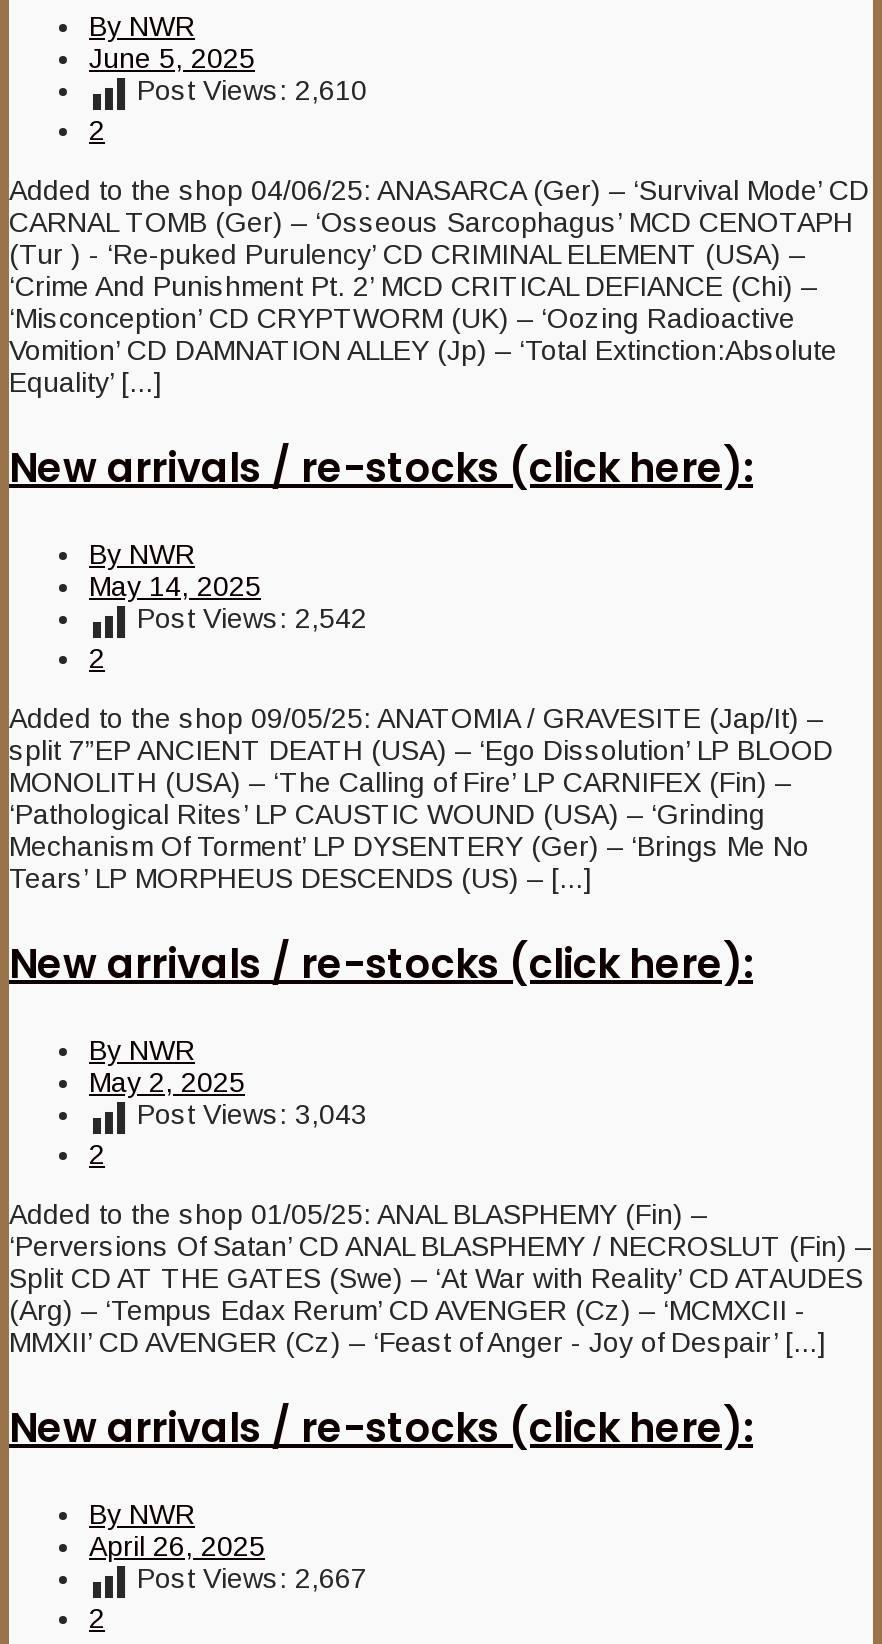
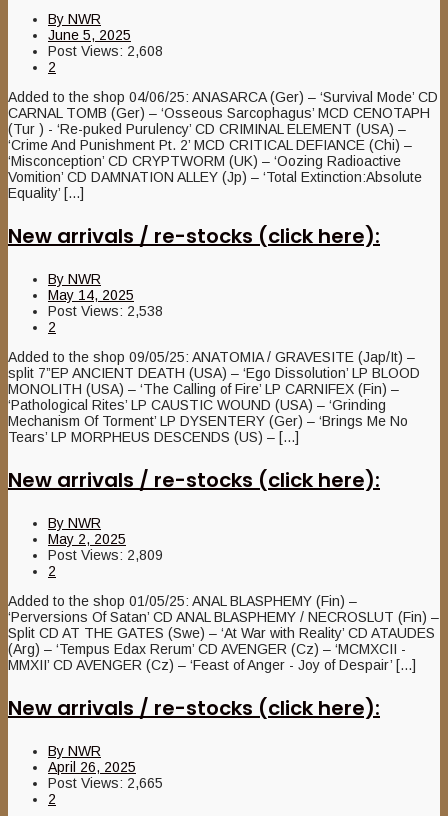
- Post Views: 2,610
+ Post Views: 2,608

- Post Views: 2,542
+ Post Views: 2,538

- Post Views: 3,043
+ Post Views: 2,809

- Post Views: 2,667
+ Post Views: 2,665
